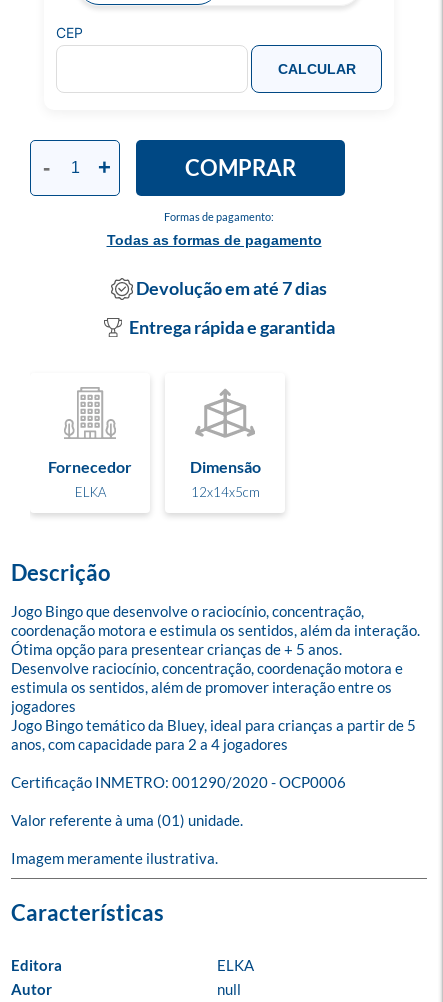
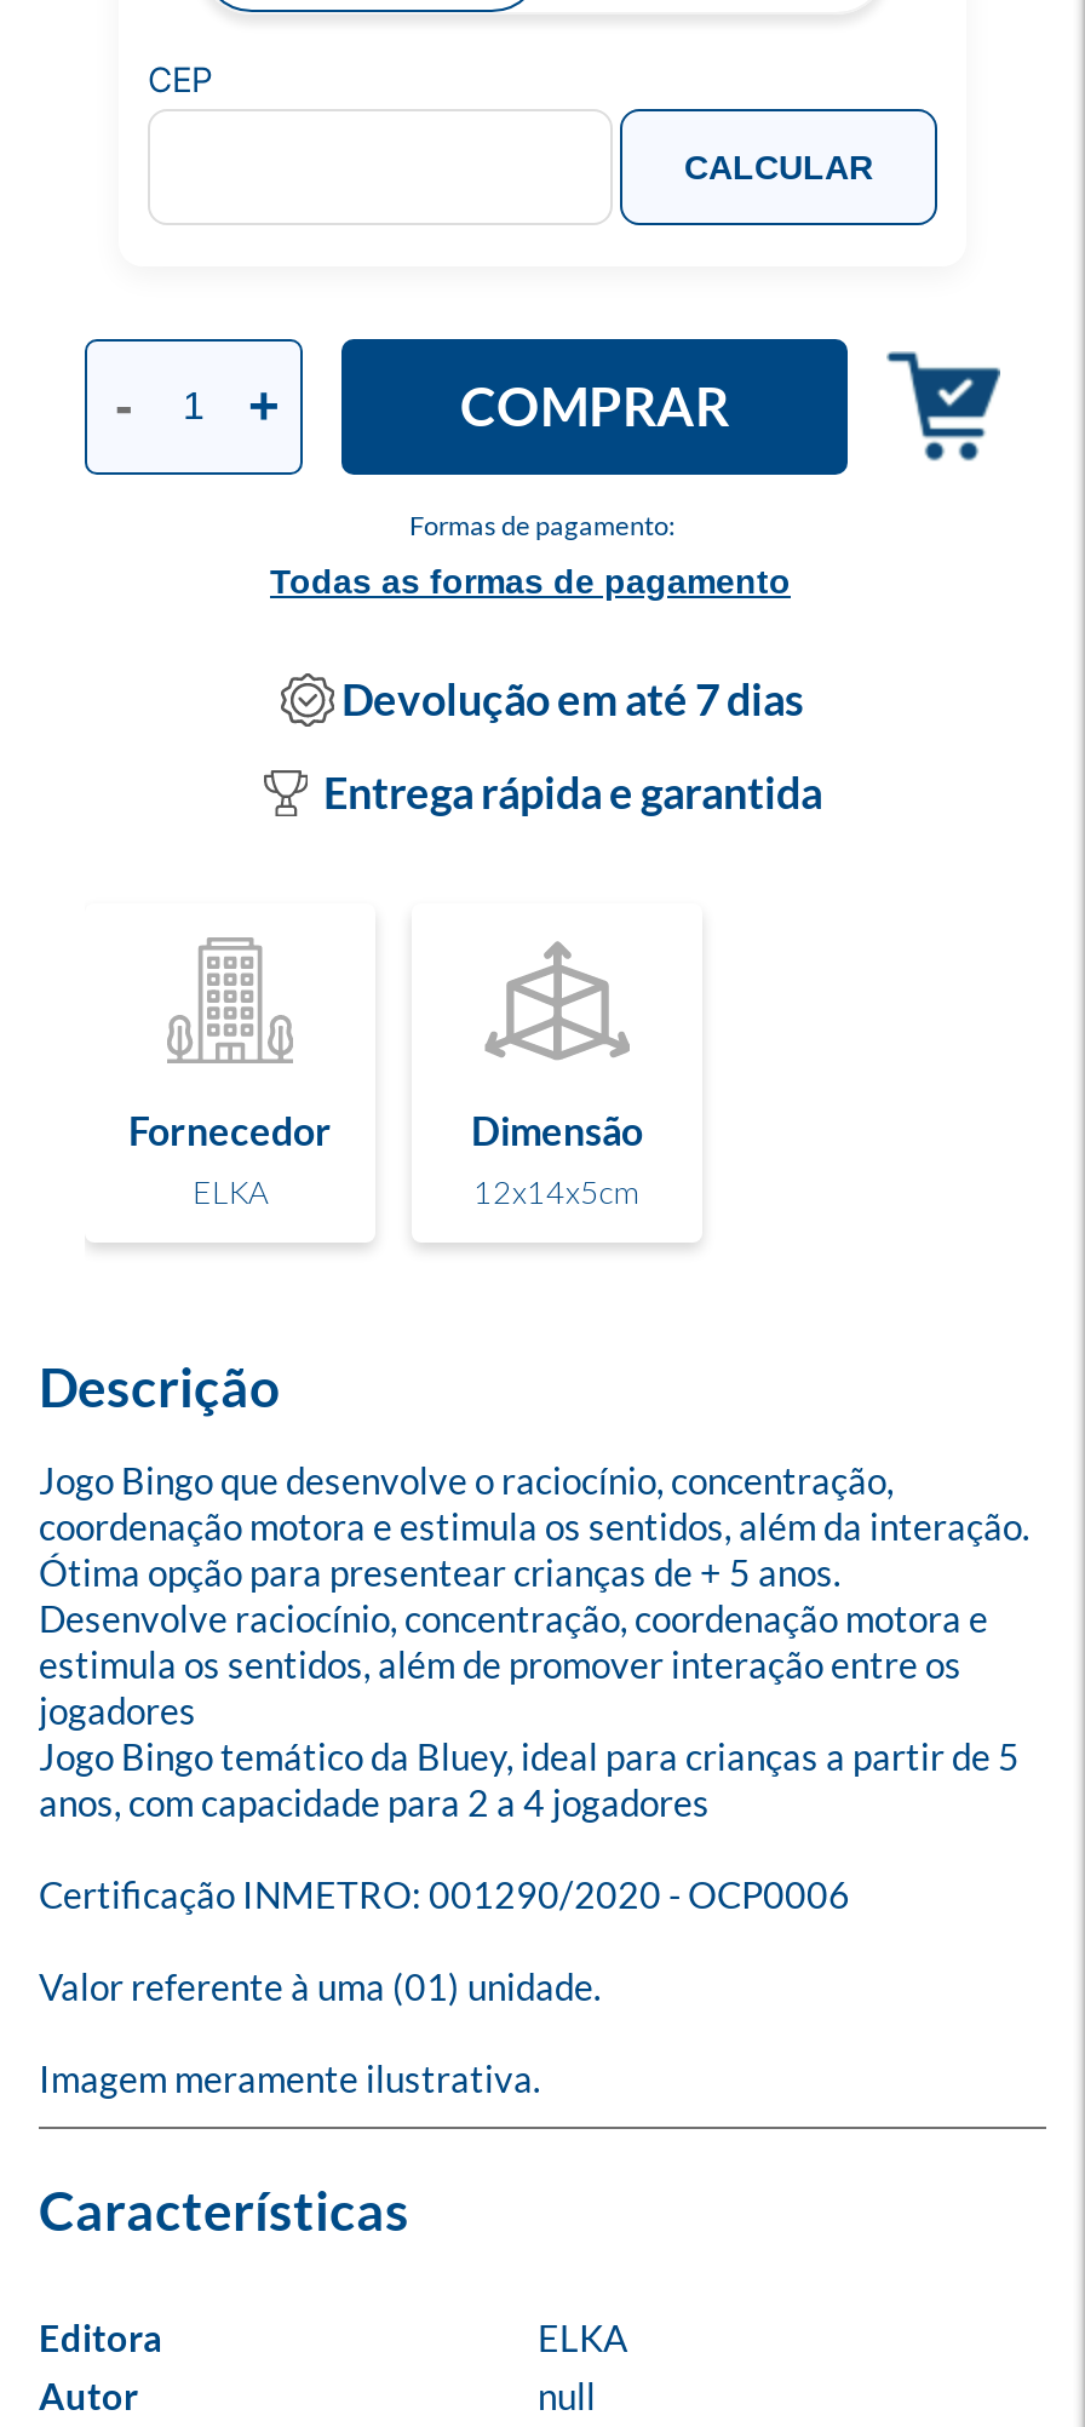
+ [image]
